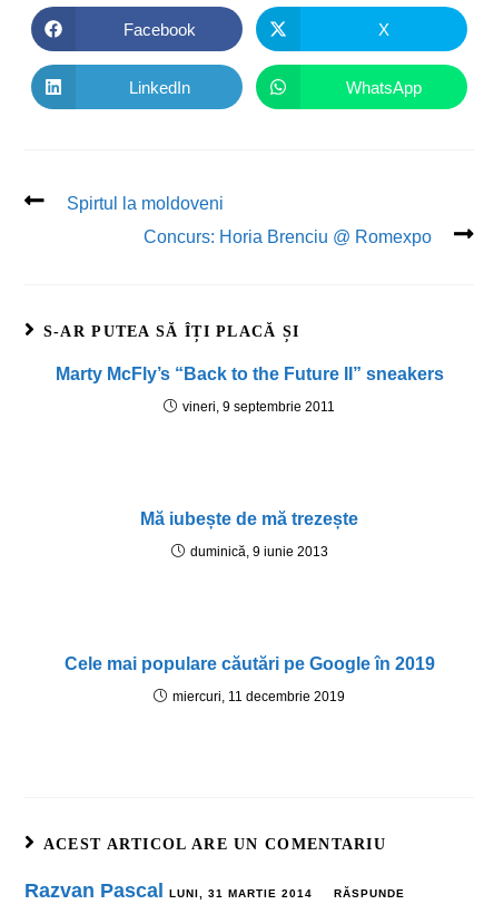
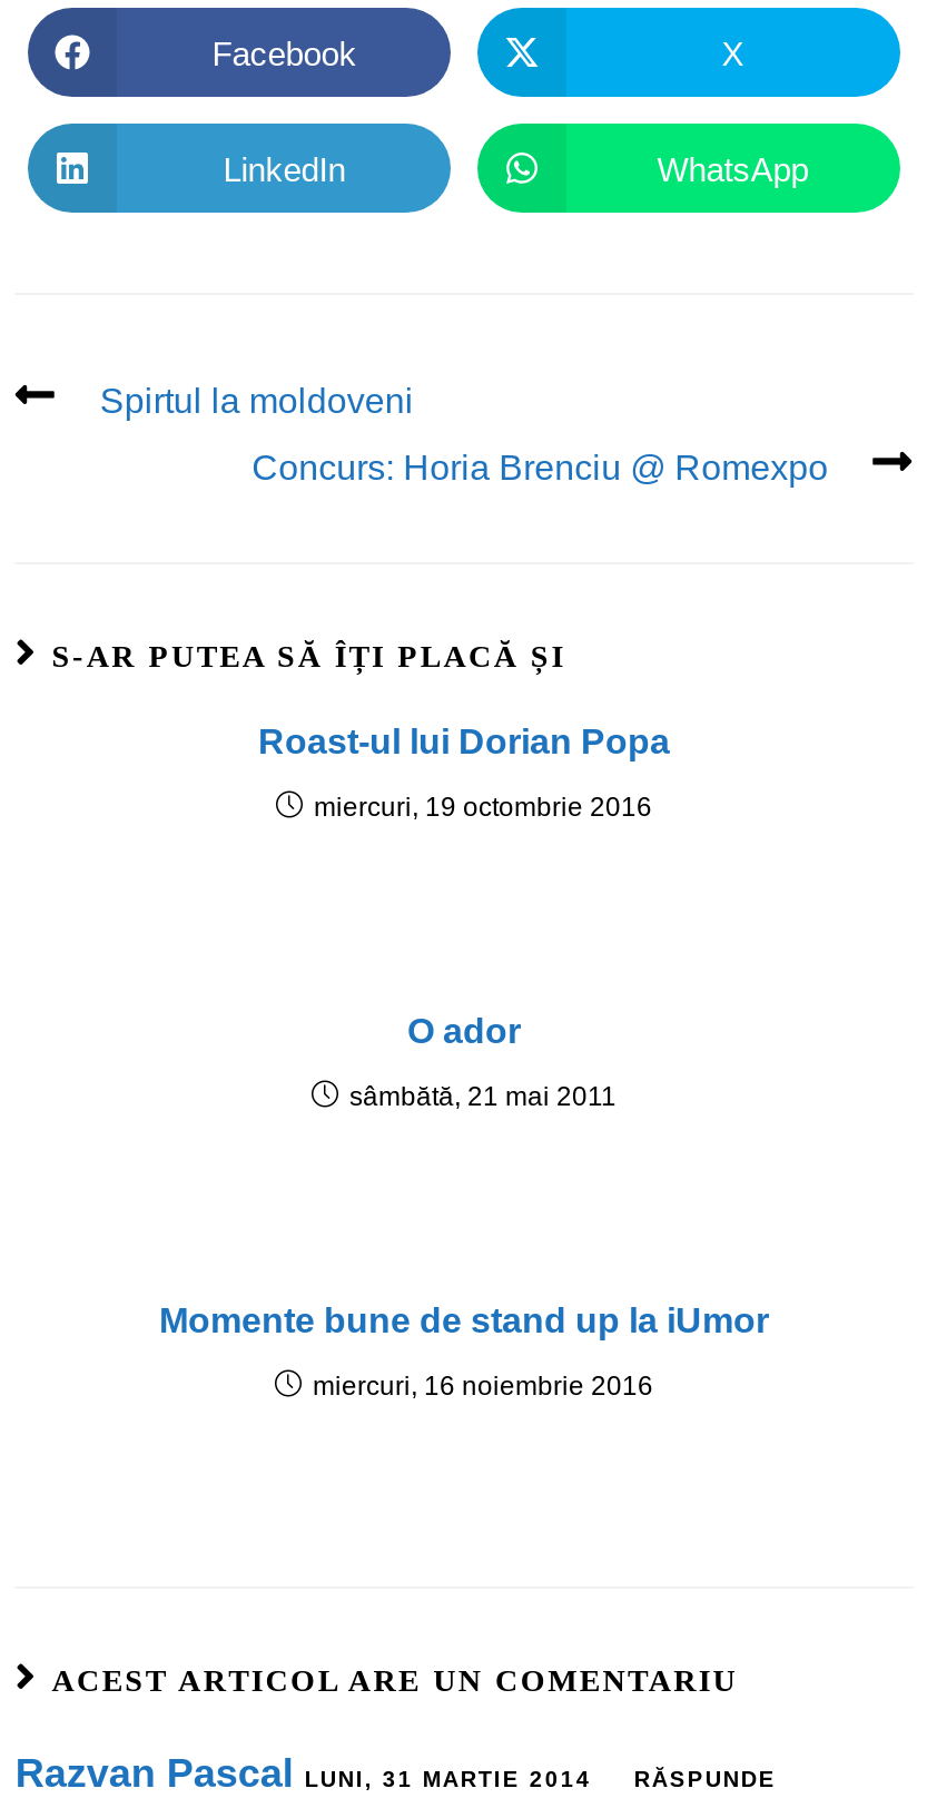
- Marty McFly’s “Back to the Future II” sneakers
+ Roast-ul lui Dorian Popa

- vineri, 9 septembrie 2011
+ miercuri, 19 octombrie 2016

- Mă iubește de mă trezește
+ O ador

- duminică, 9 iunie 2013
+ sâmbătă, 21 mai 2011

- Cele mai populare căutări pe Google în 2019
+ Momente bune de stand up la iUmor

- miercuri, 11 decembrie 2019
+ miercuri, 16 noiembrie 2016
